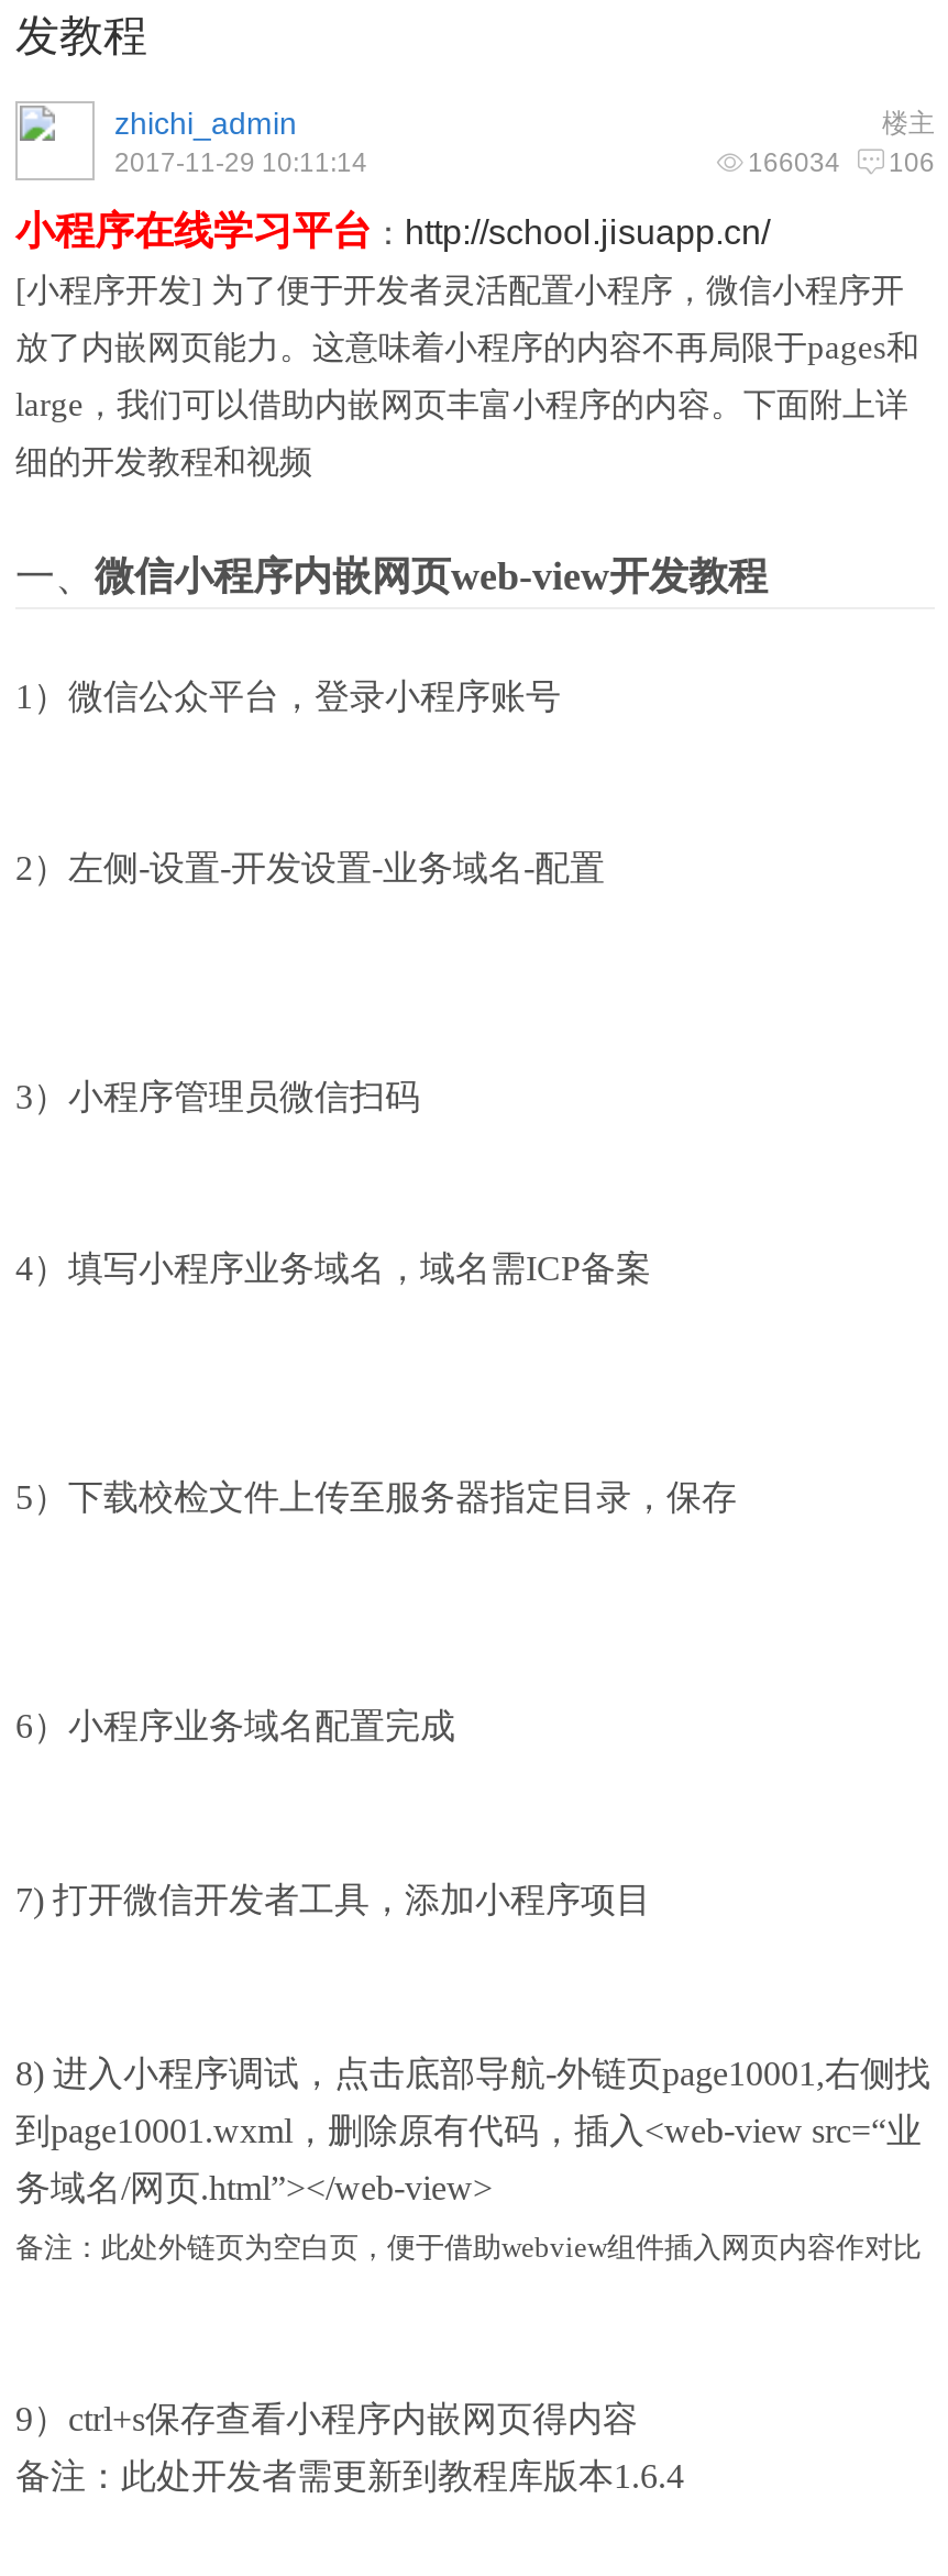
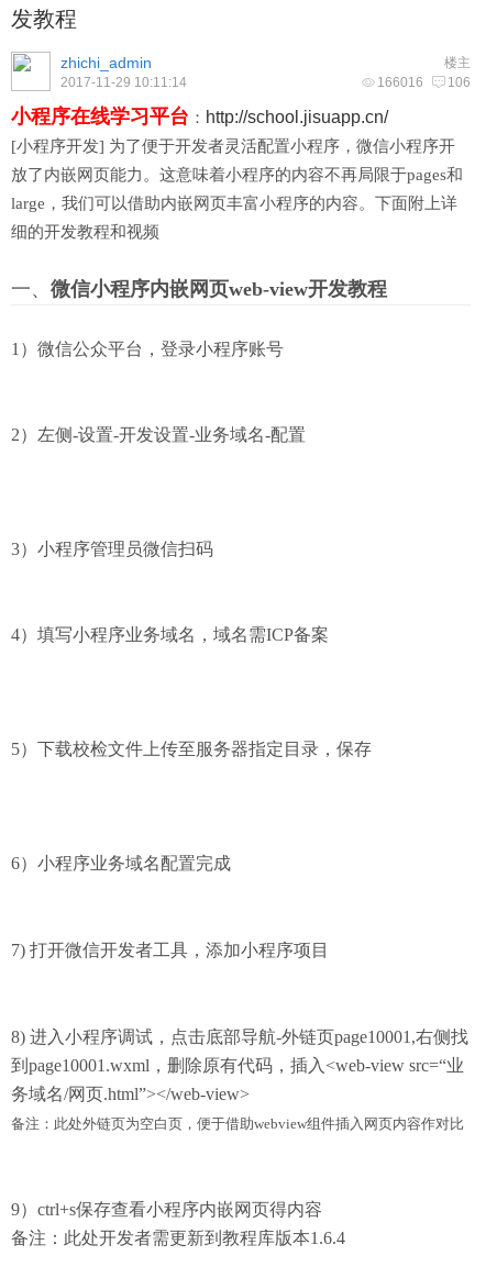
- 166034 106
+ 166016 106
